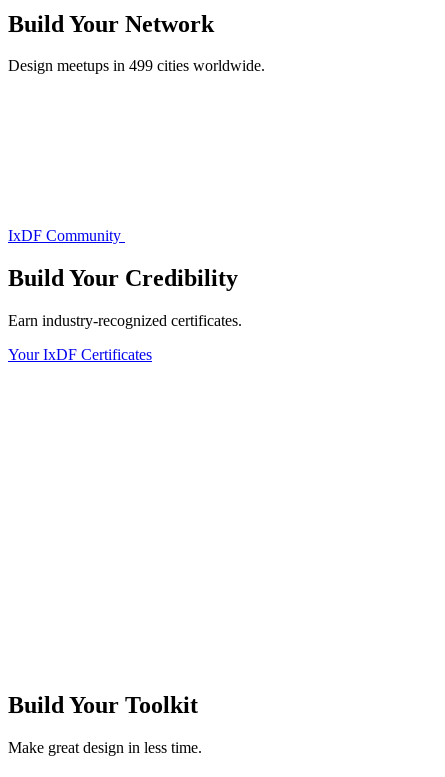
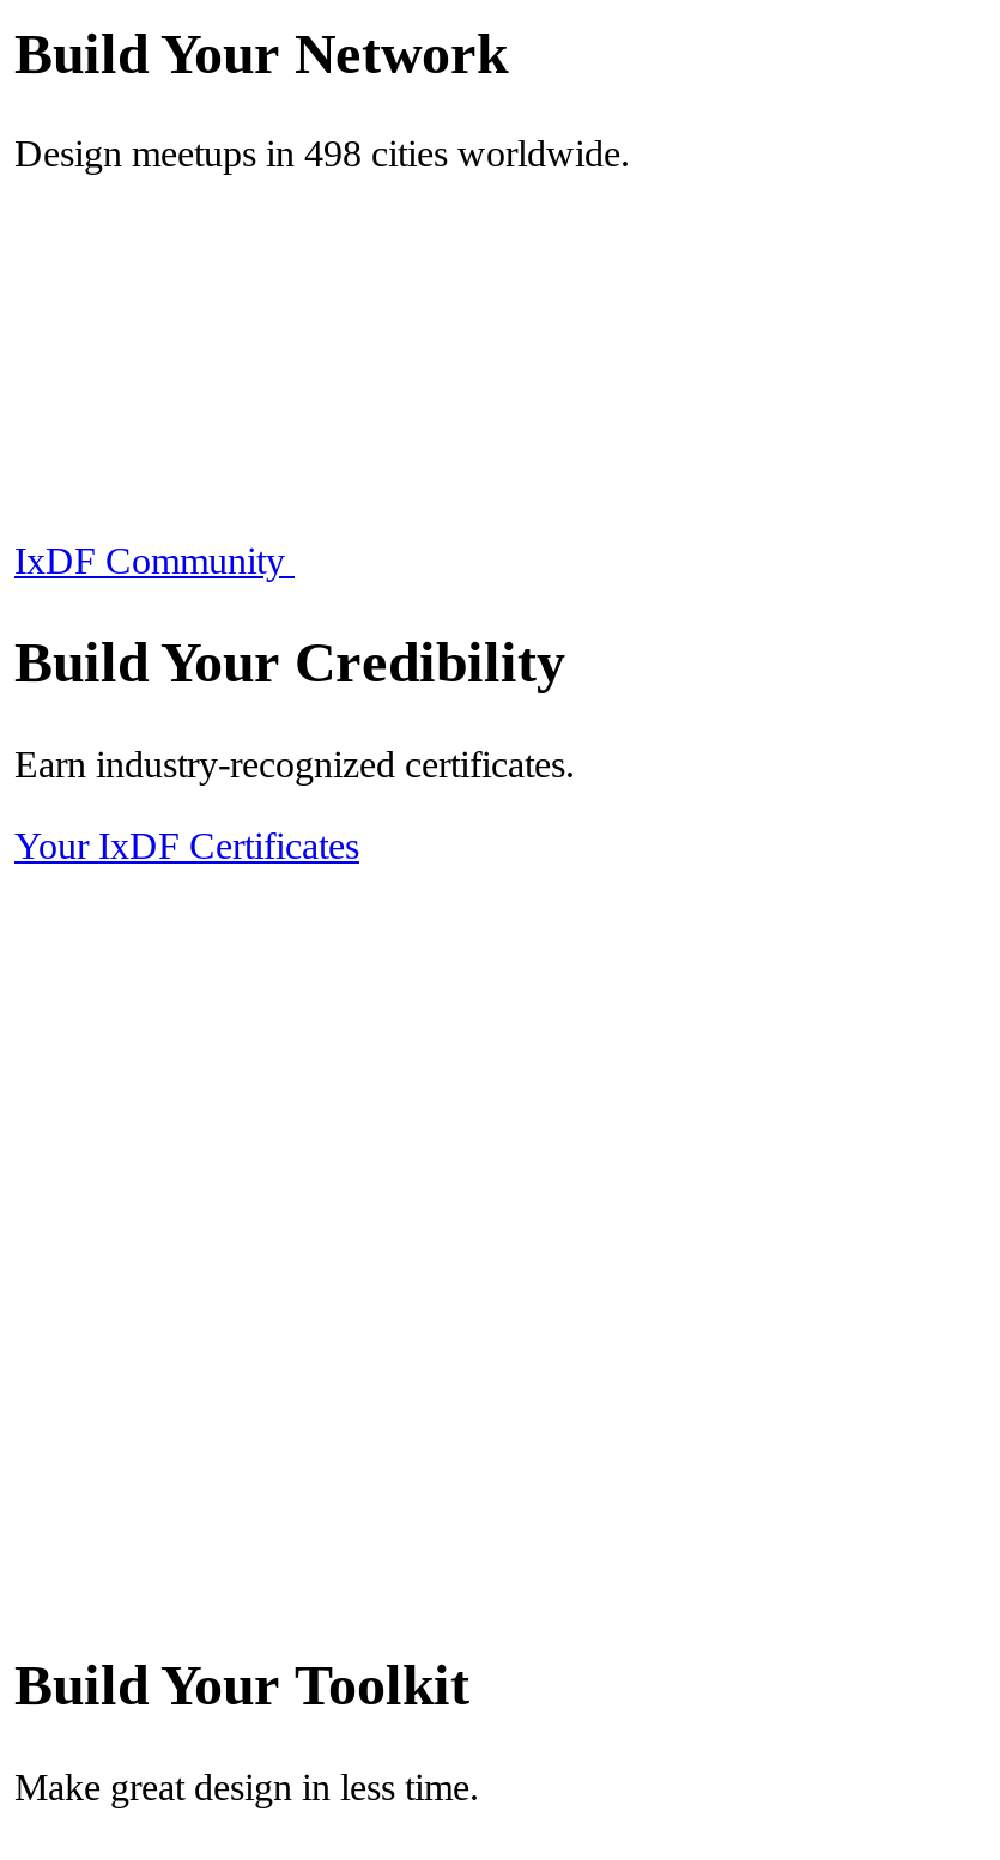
- Design meetups in 499 cities worldwide.
+ Design meetups in 498 cities worldwide.
